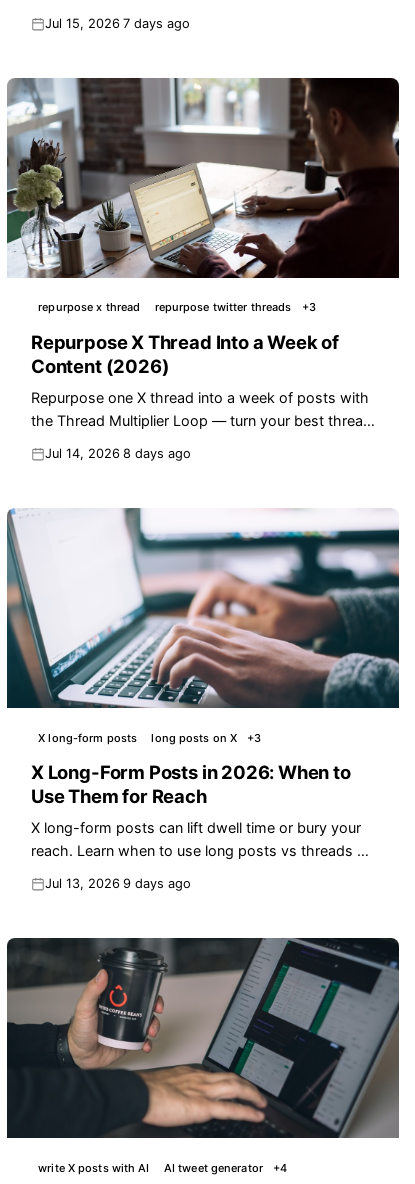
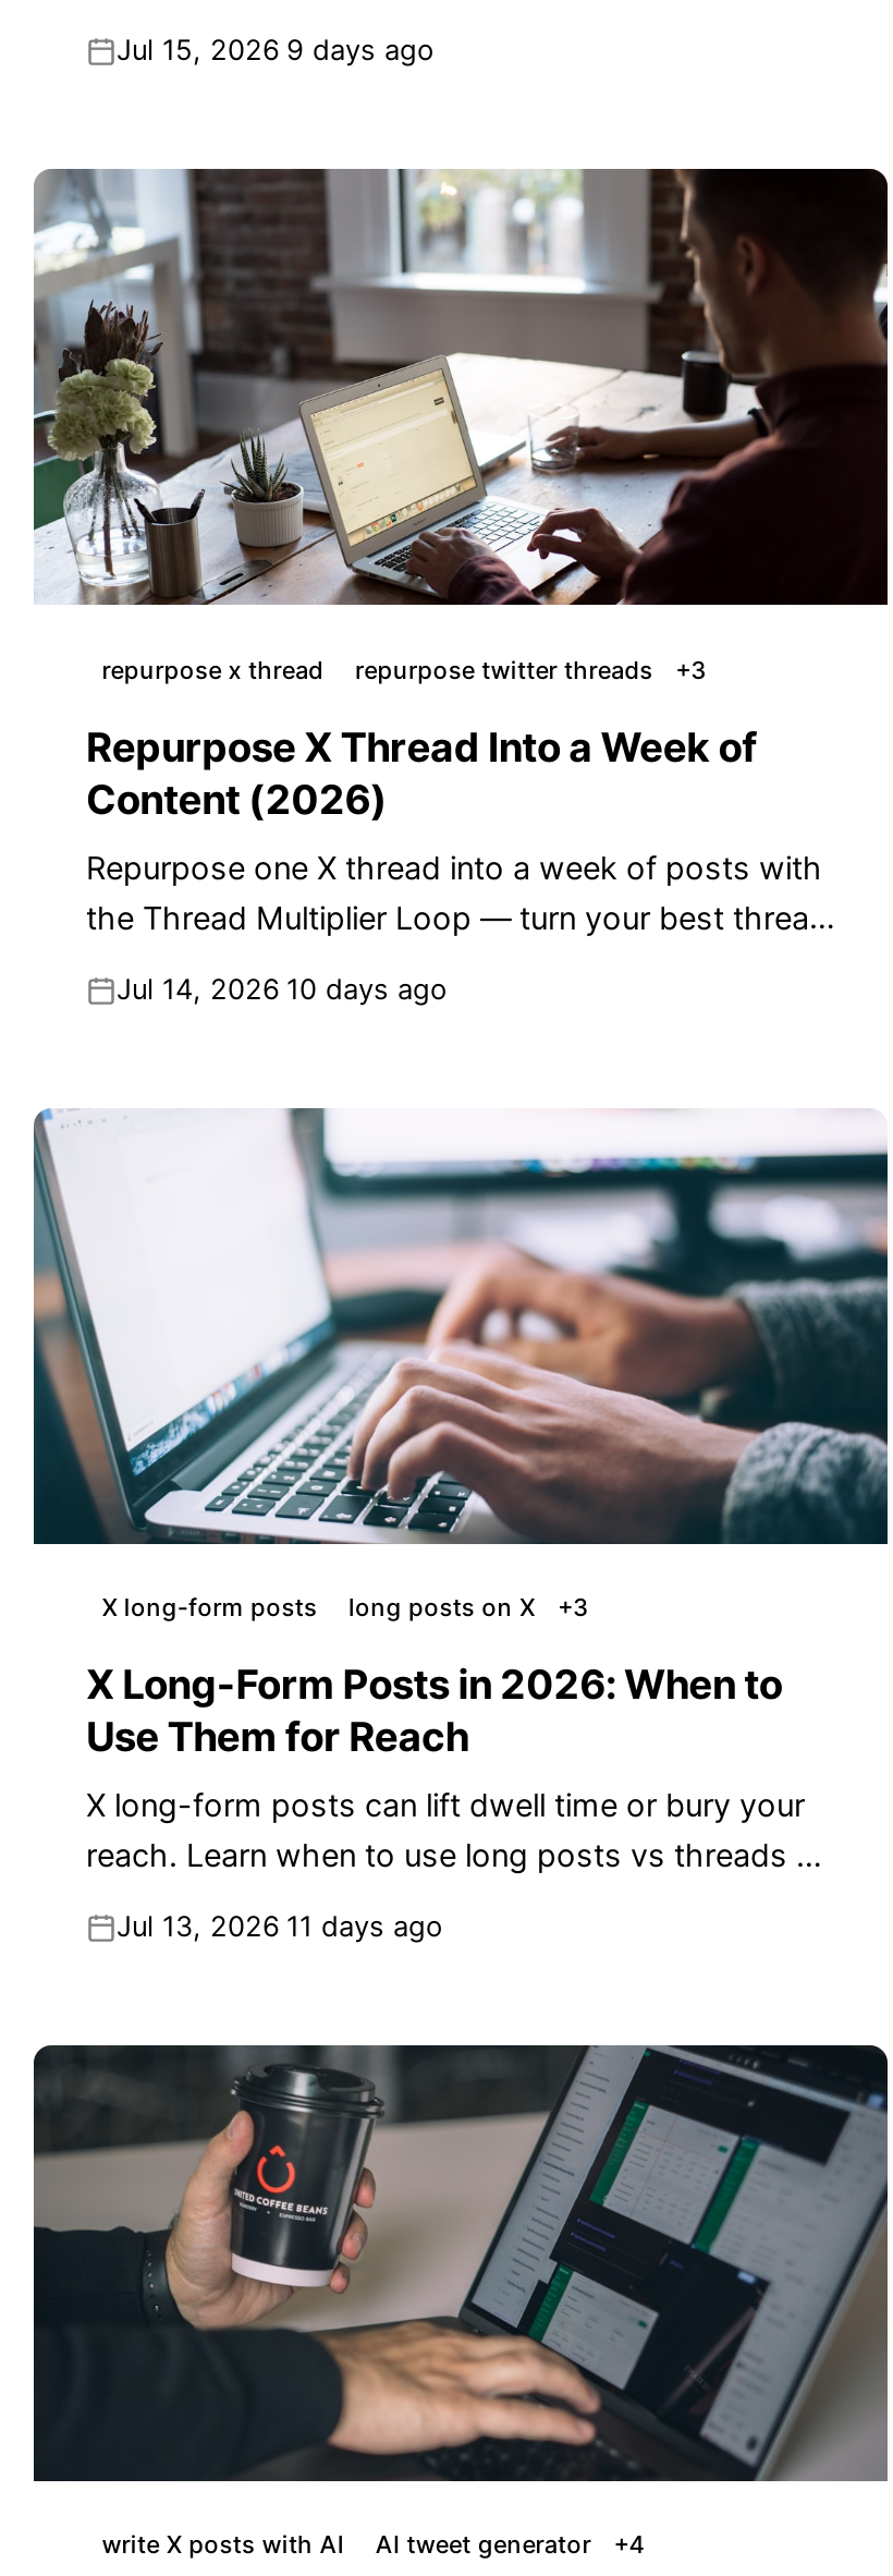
- Jul 15, 2026 7 days ago
+ Jul 15, 2026 9 days ago

- Jul 14, 2026 8 days ago
+ Jul 14, 2026 10 days ago

- Jul 13, 2026 9 days ago
+ Jul 13, 2026 11 days ago
